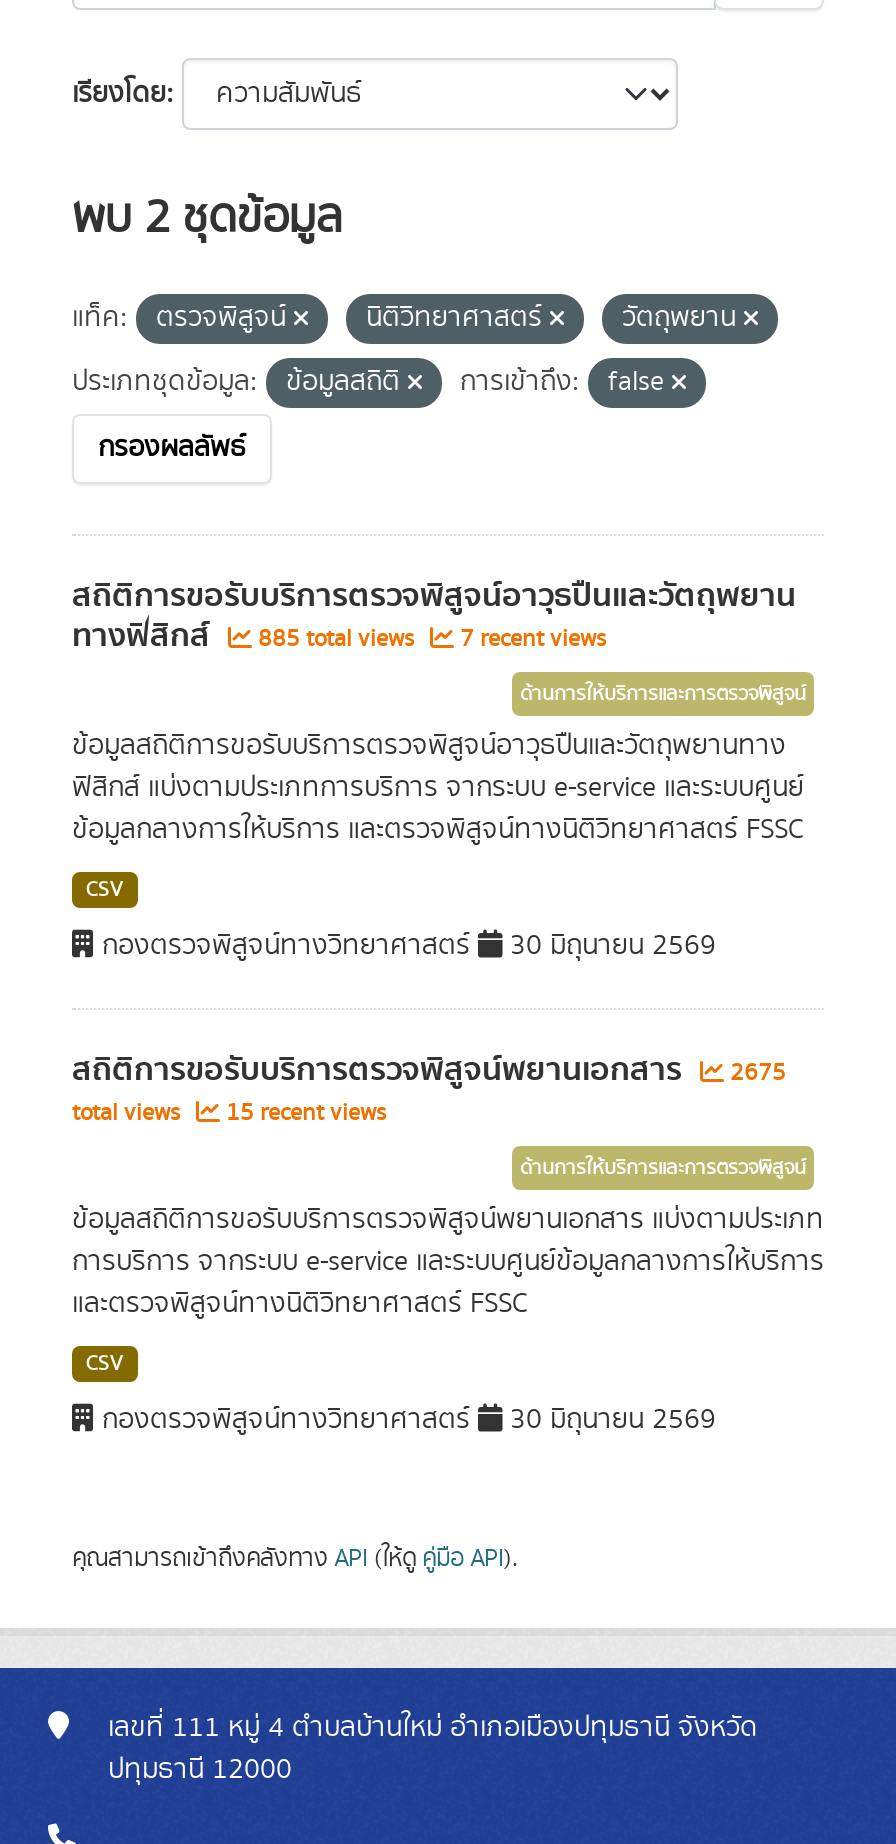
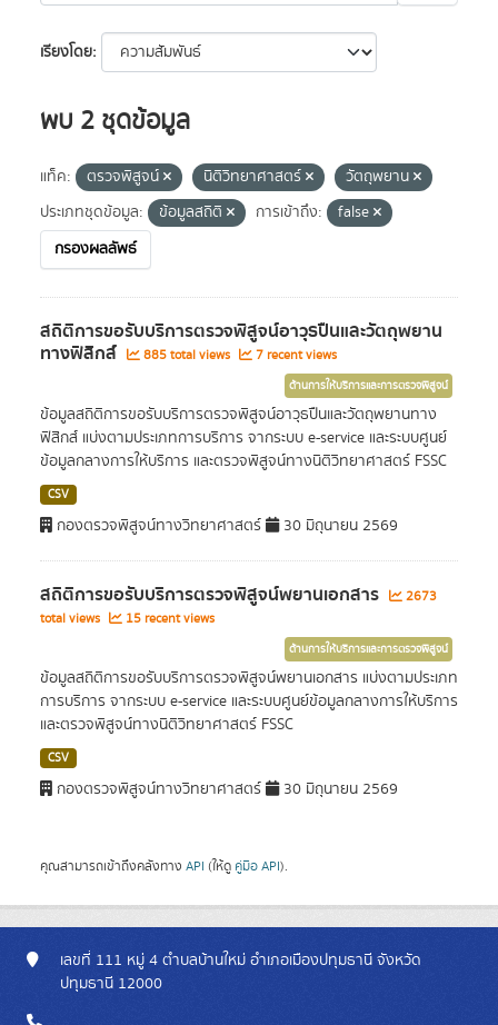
- สถิติการขอรับบริการตรวจพิสูจน์พยานเอกสาร 2675
+ สถิติการขอรับบริการตรวจพิสูจน์พยานเอกสาร 2673
